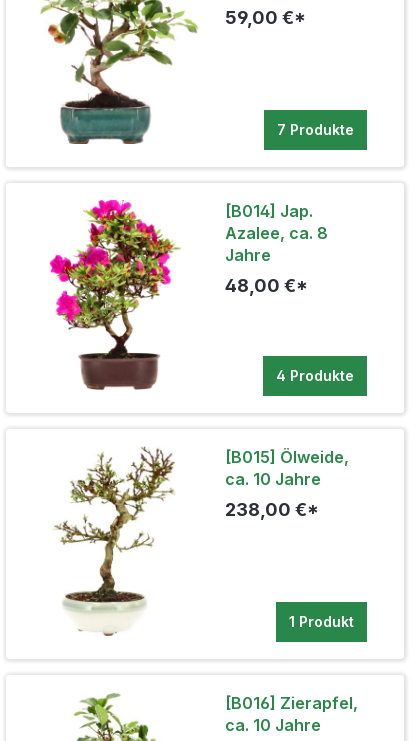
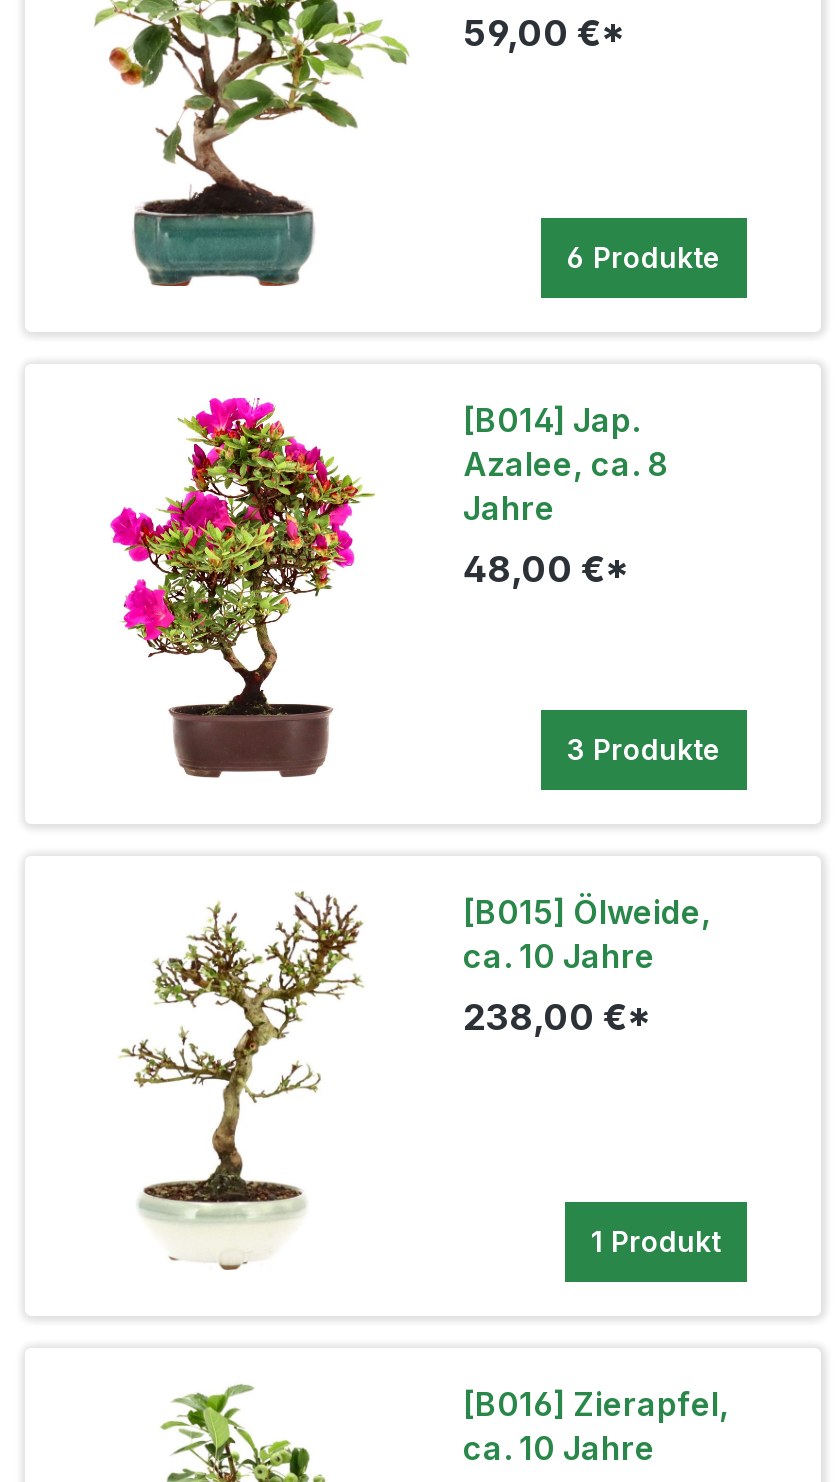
- 7 Produkte
+ 6 Produkte

- 4 Produkte
+ 3 Produkte
